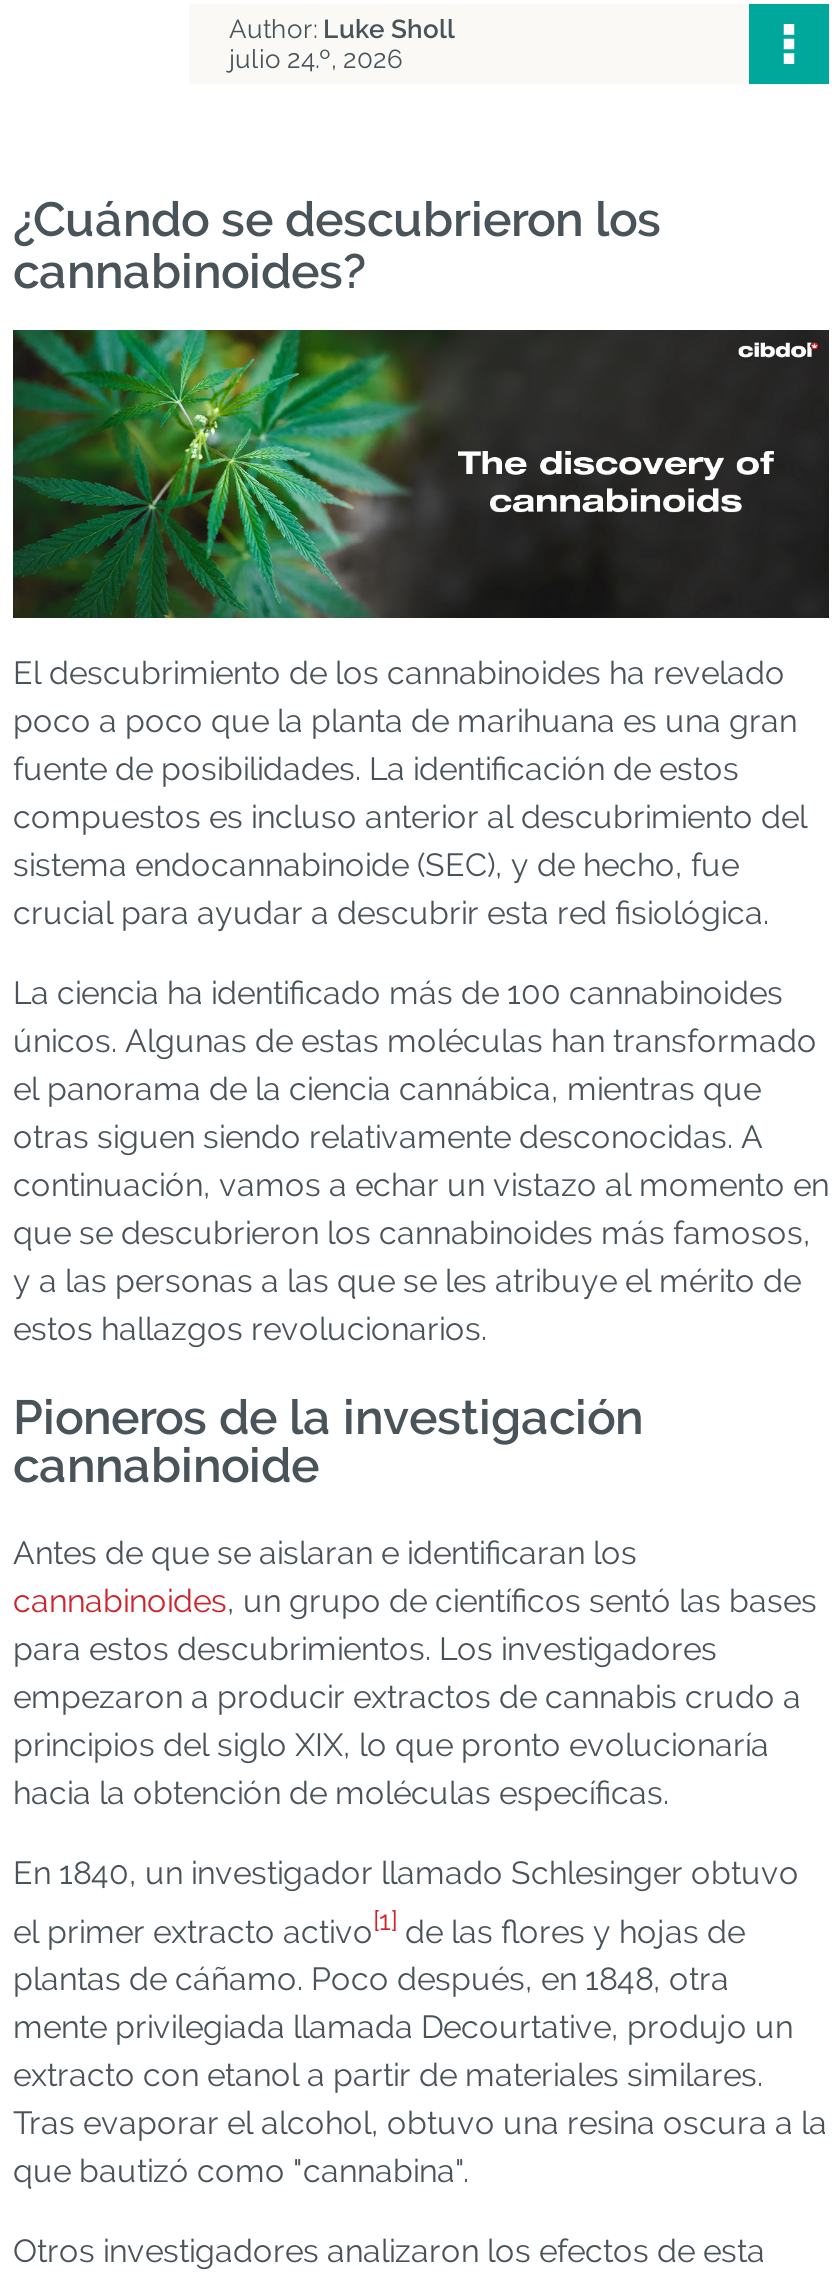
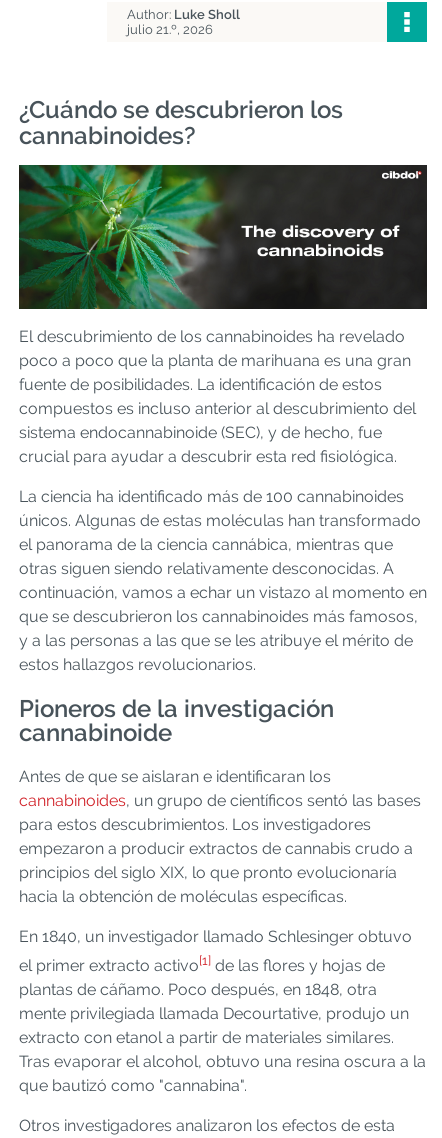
- julio 24.º, 2026
+ julio 21.º, 2026
